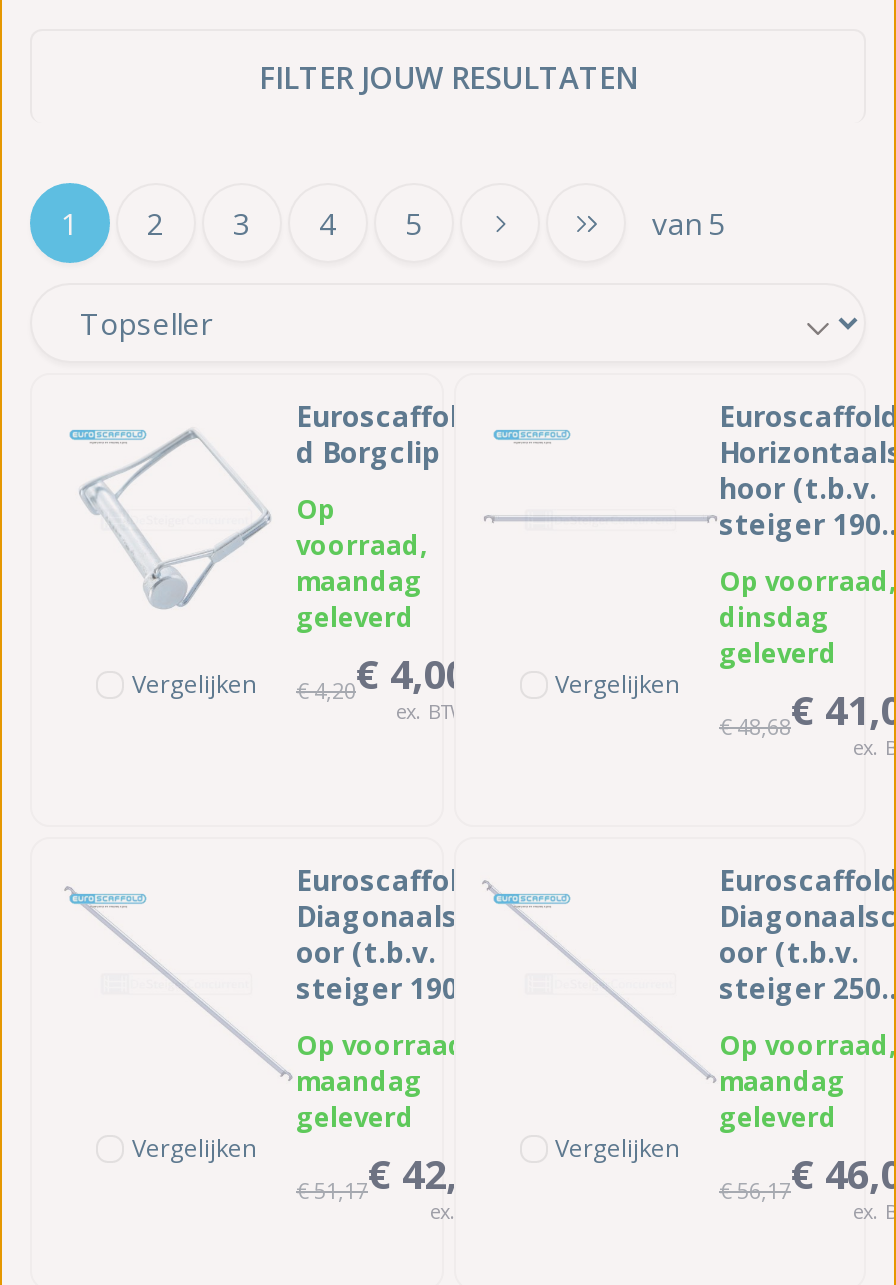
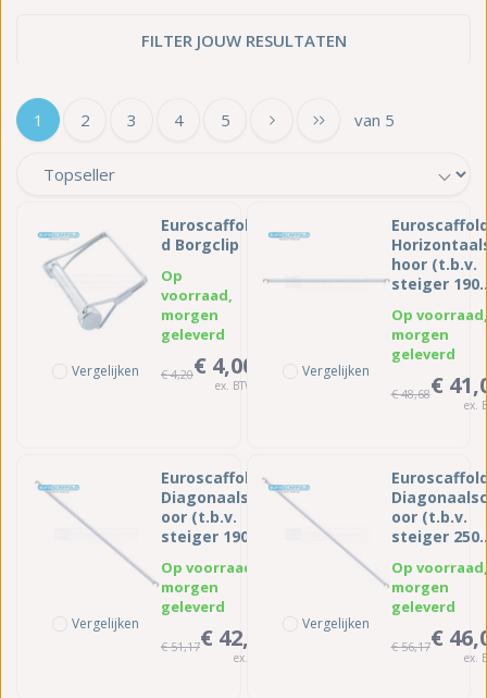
- maandag
+ morgen

- dinsdag
+ morgen

- maandag
+ morgen

- maandag
+ morgen
